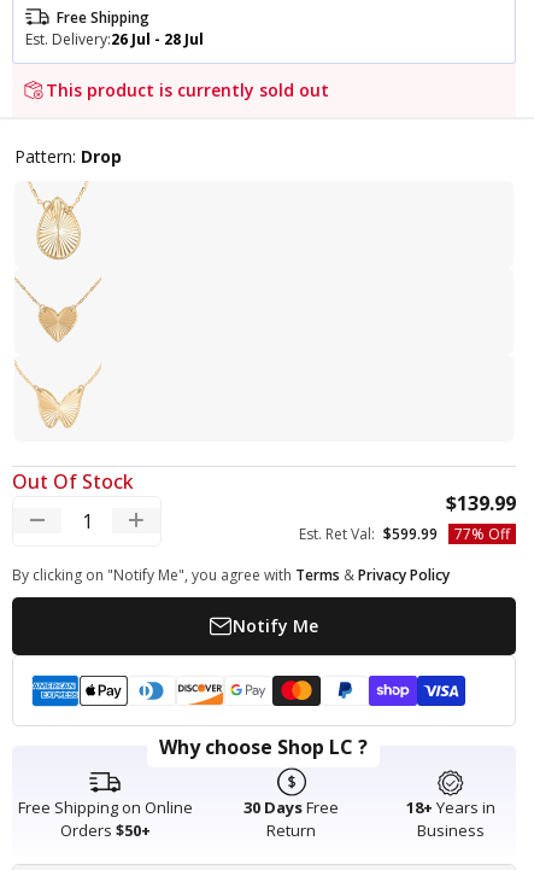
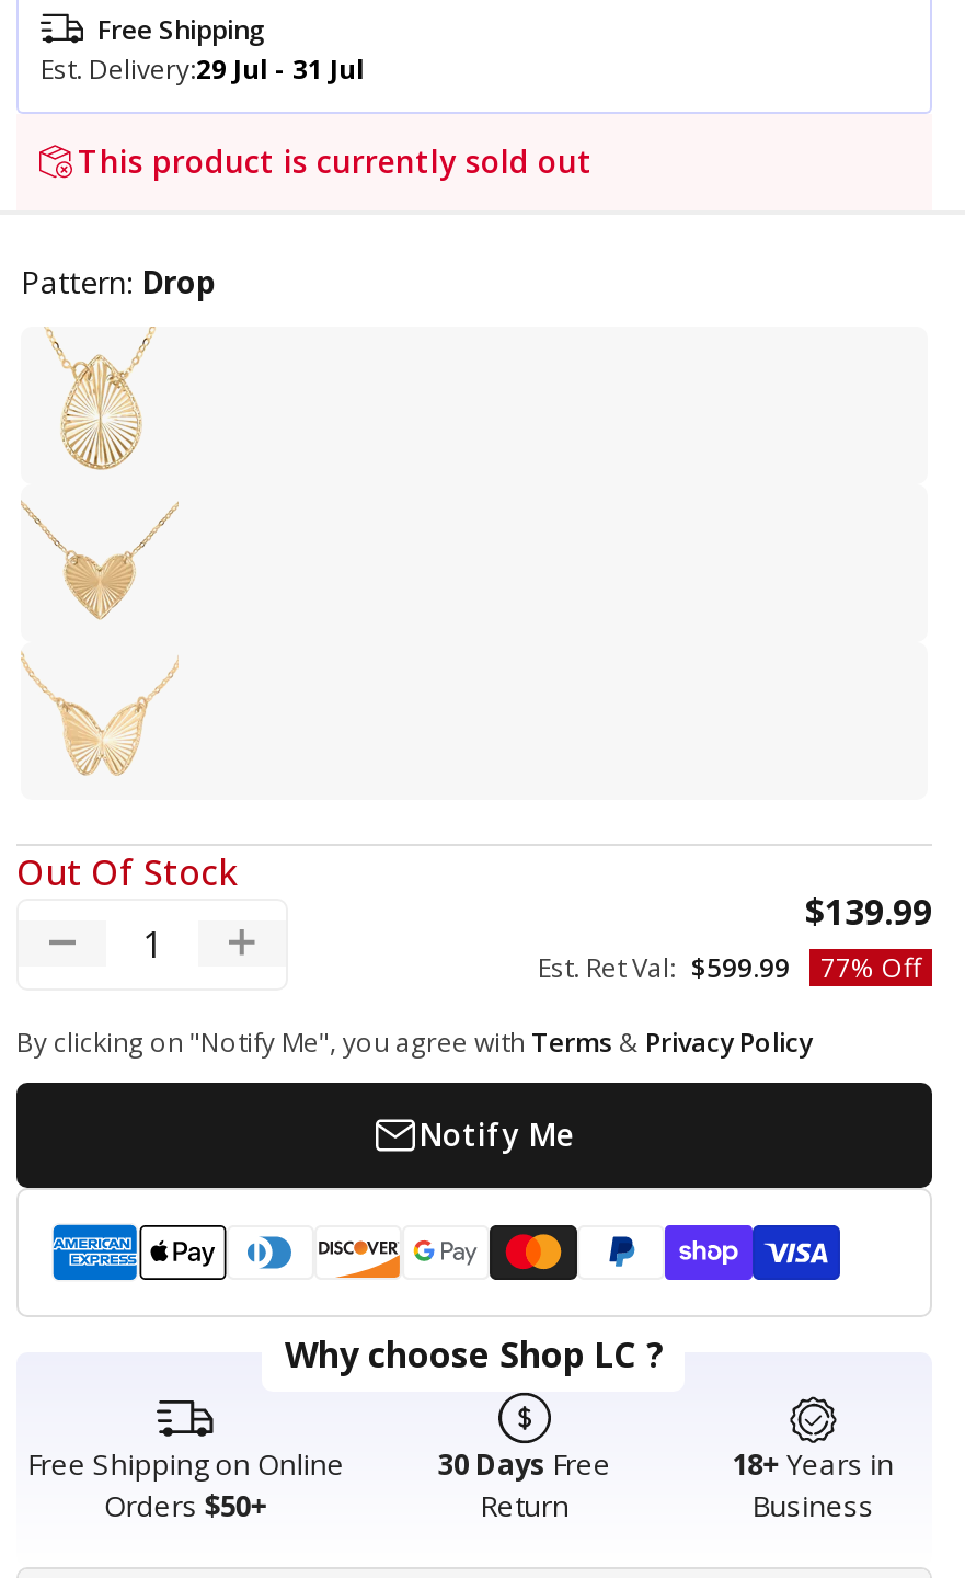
- Est. Delivery:26 Jul - 28 Jul
+ Est. Delivery:29 Jul - 31 Jul
